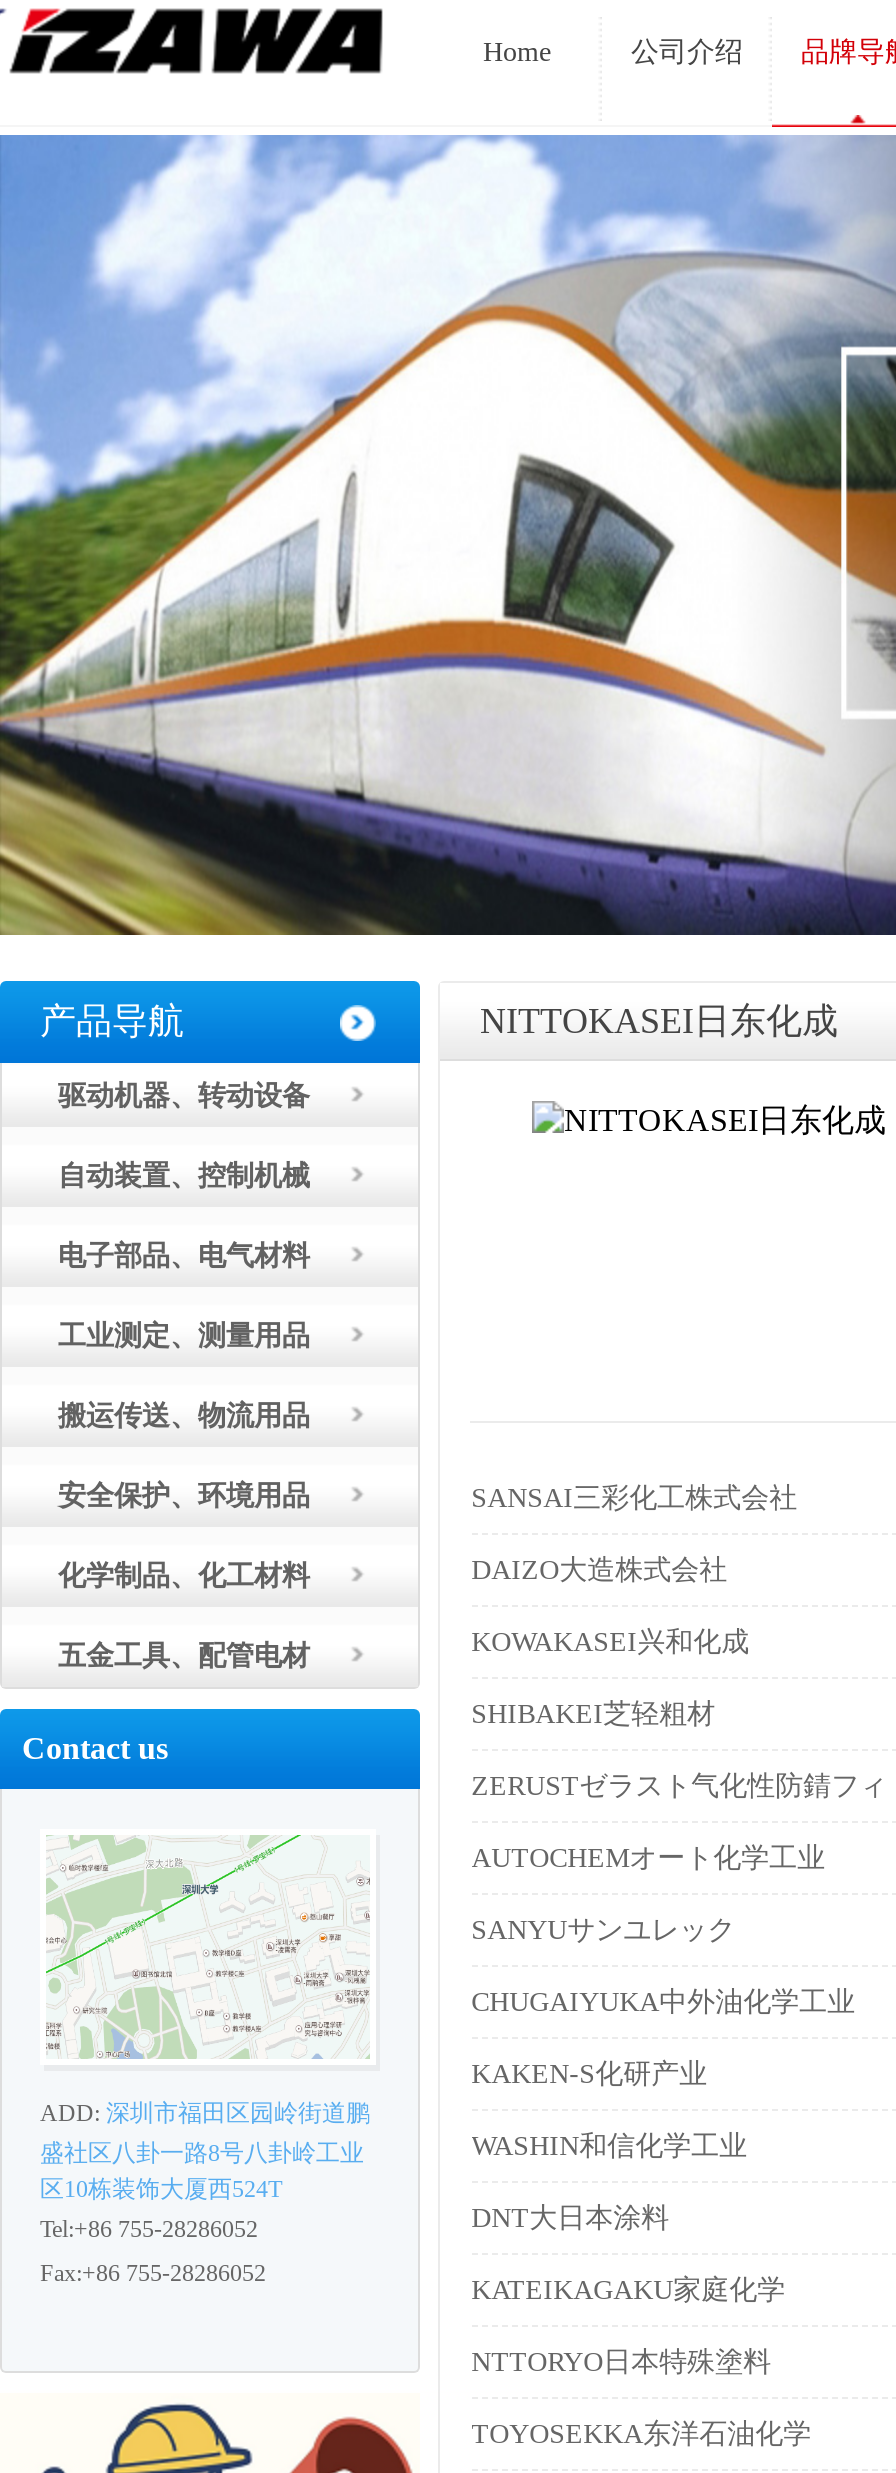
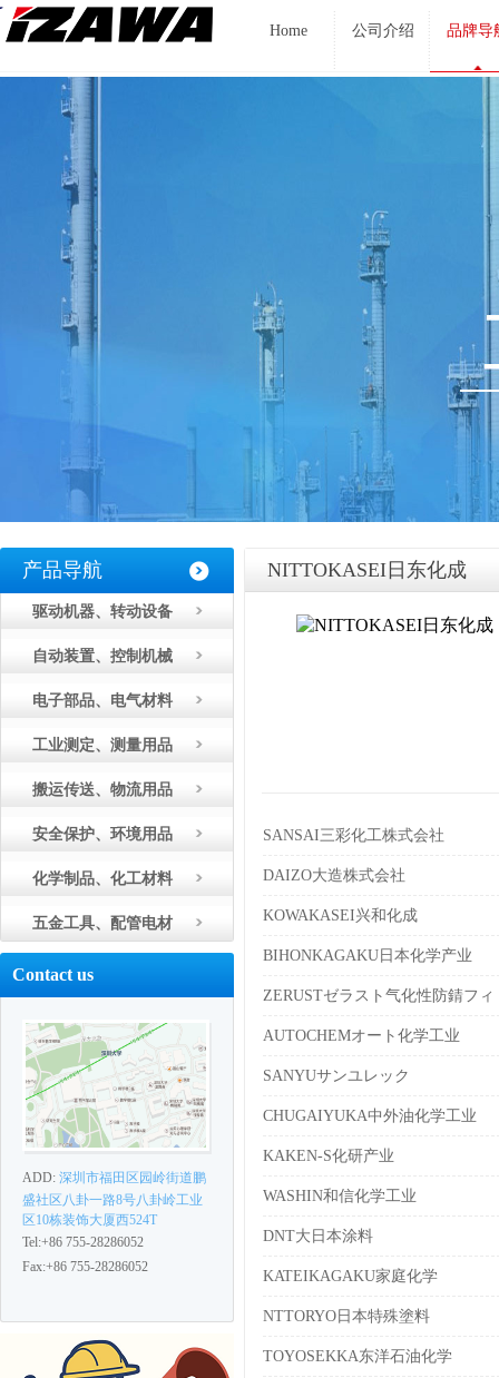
- [image]
+ [image]

- SHIBAKEI芝轻粗材
+ BIHONKAGAKU日本化学产业
